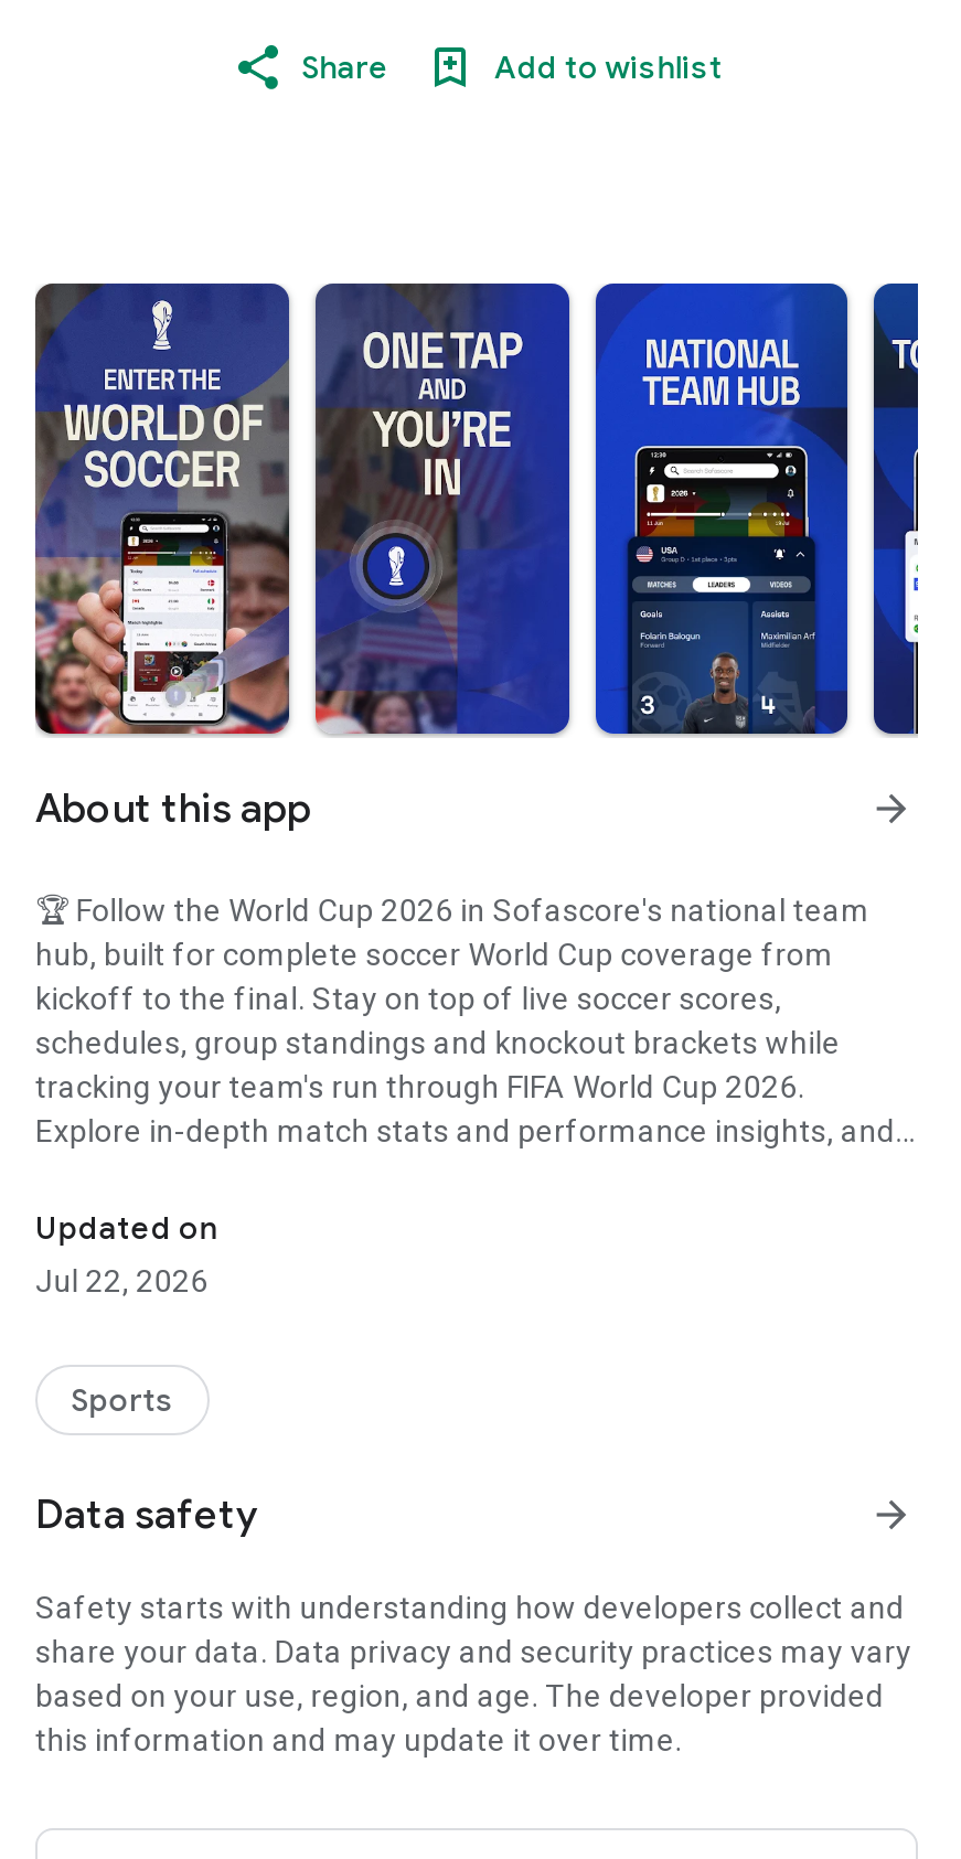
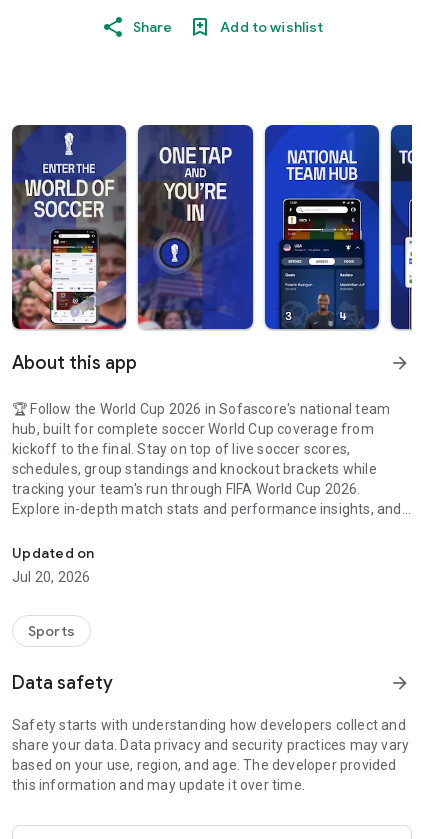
- Jul 22, 2026
+ Jul 20, 2026
